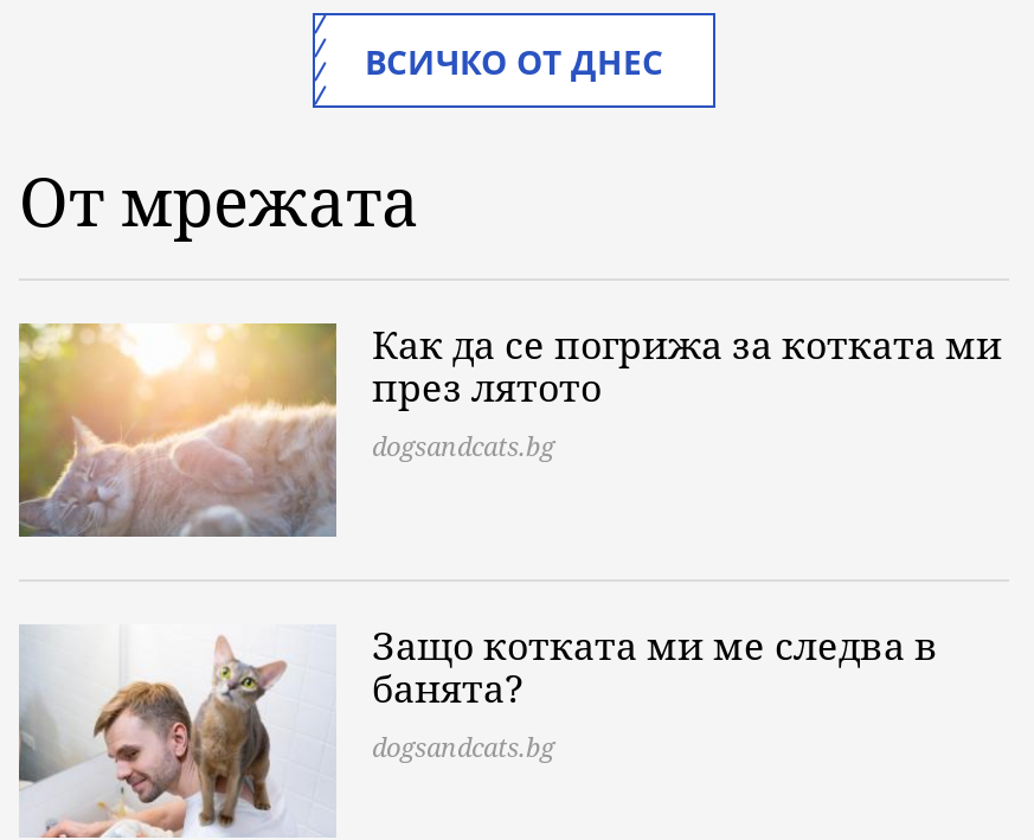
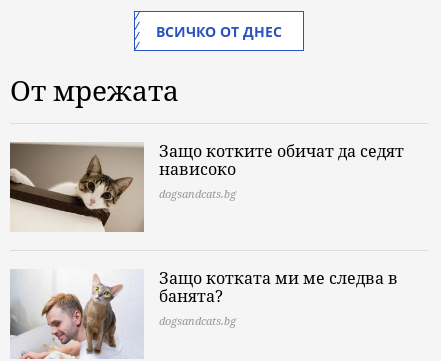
- [image]
- Как да се погрижа за котката ми
- през лятото
+ [image]
+ Защо котките обичат да седят
+ нависоко
